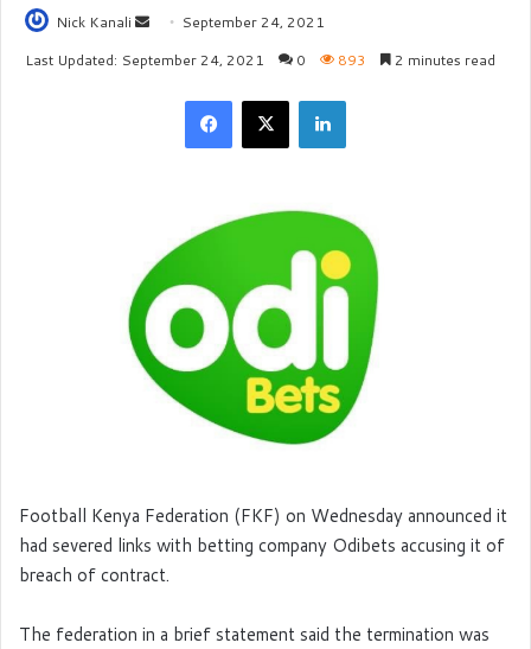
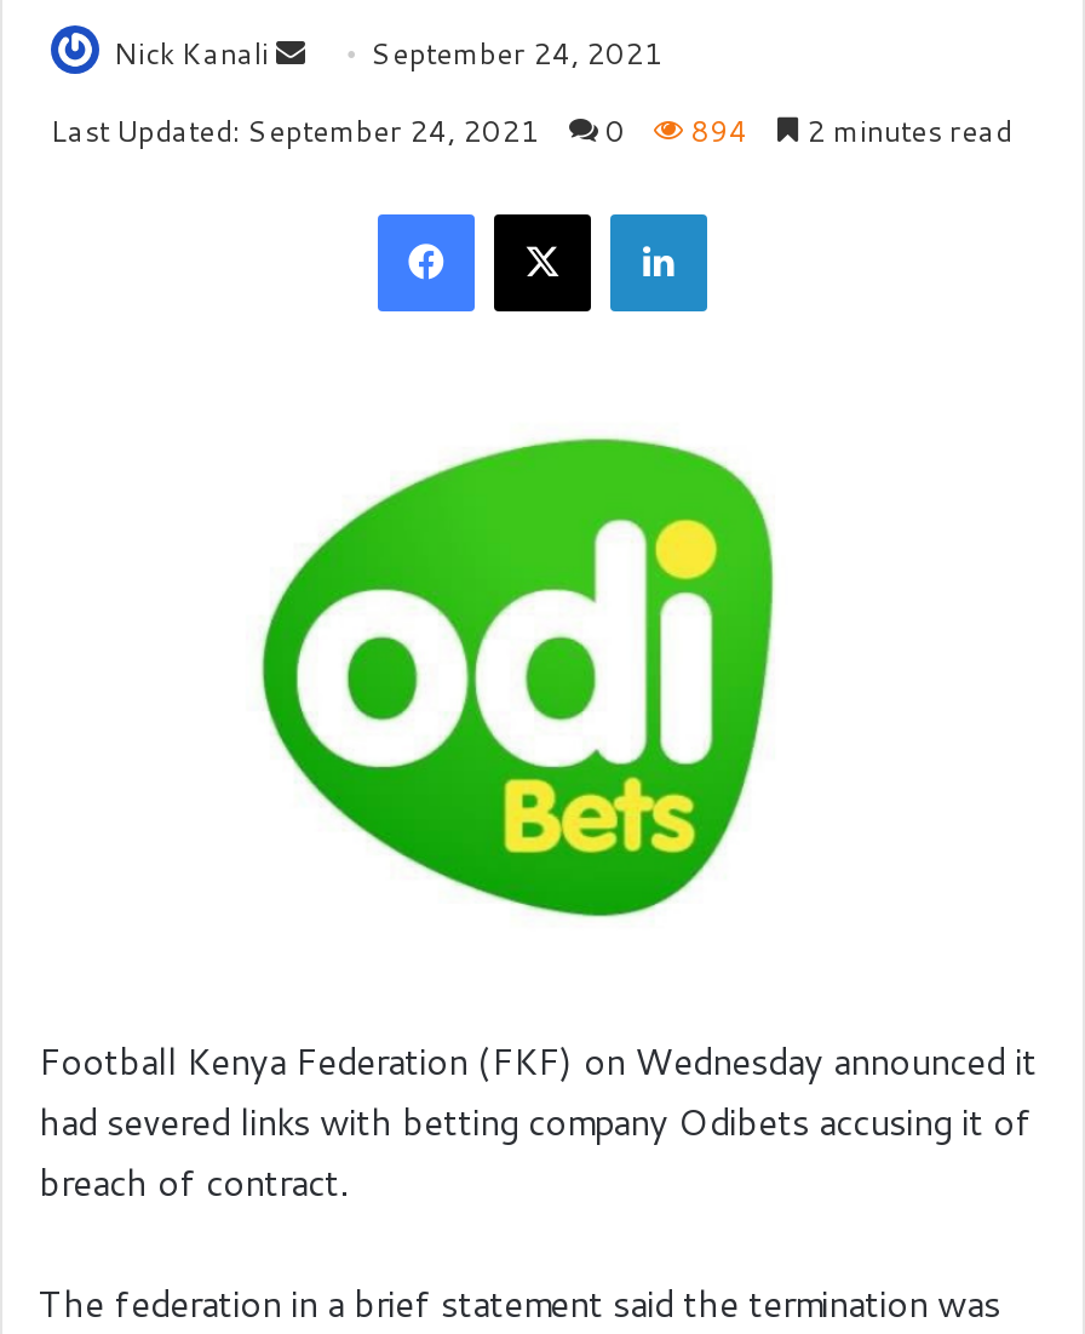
- 893
+ 894
